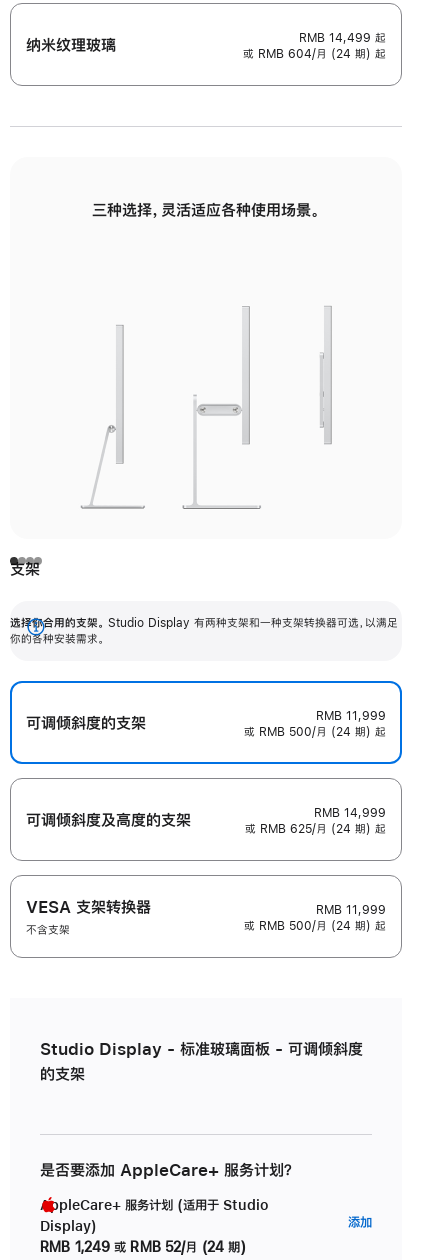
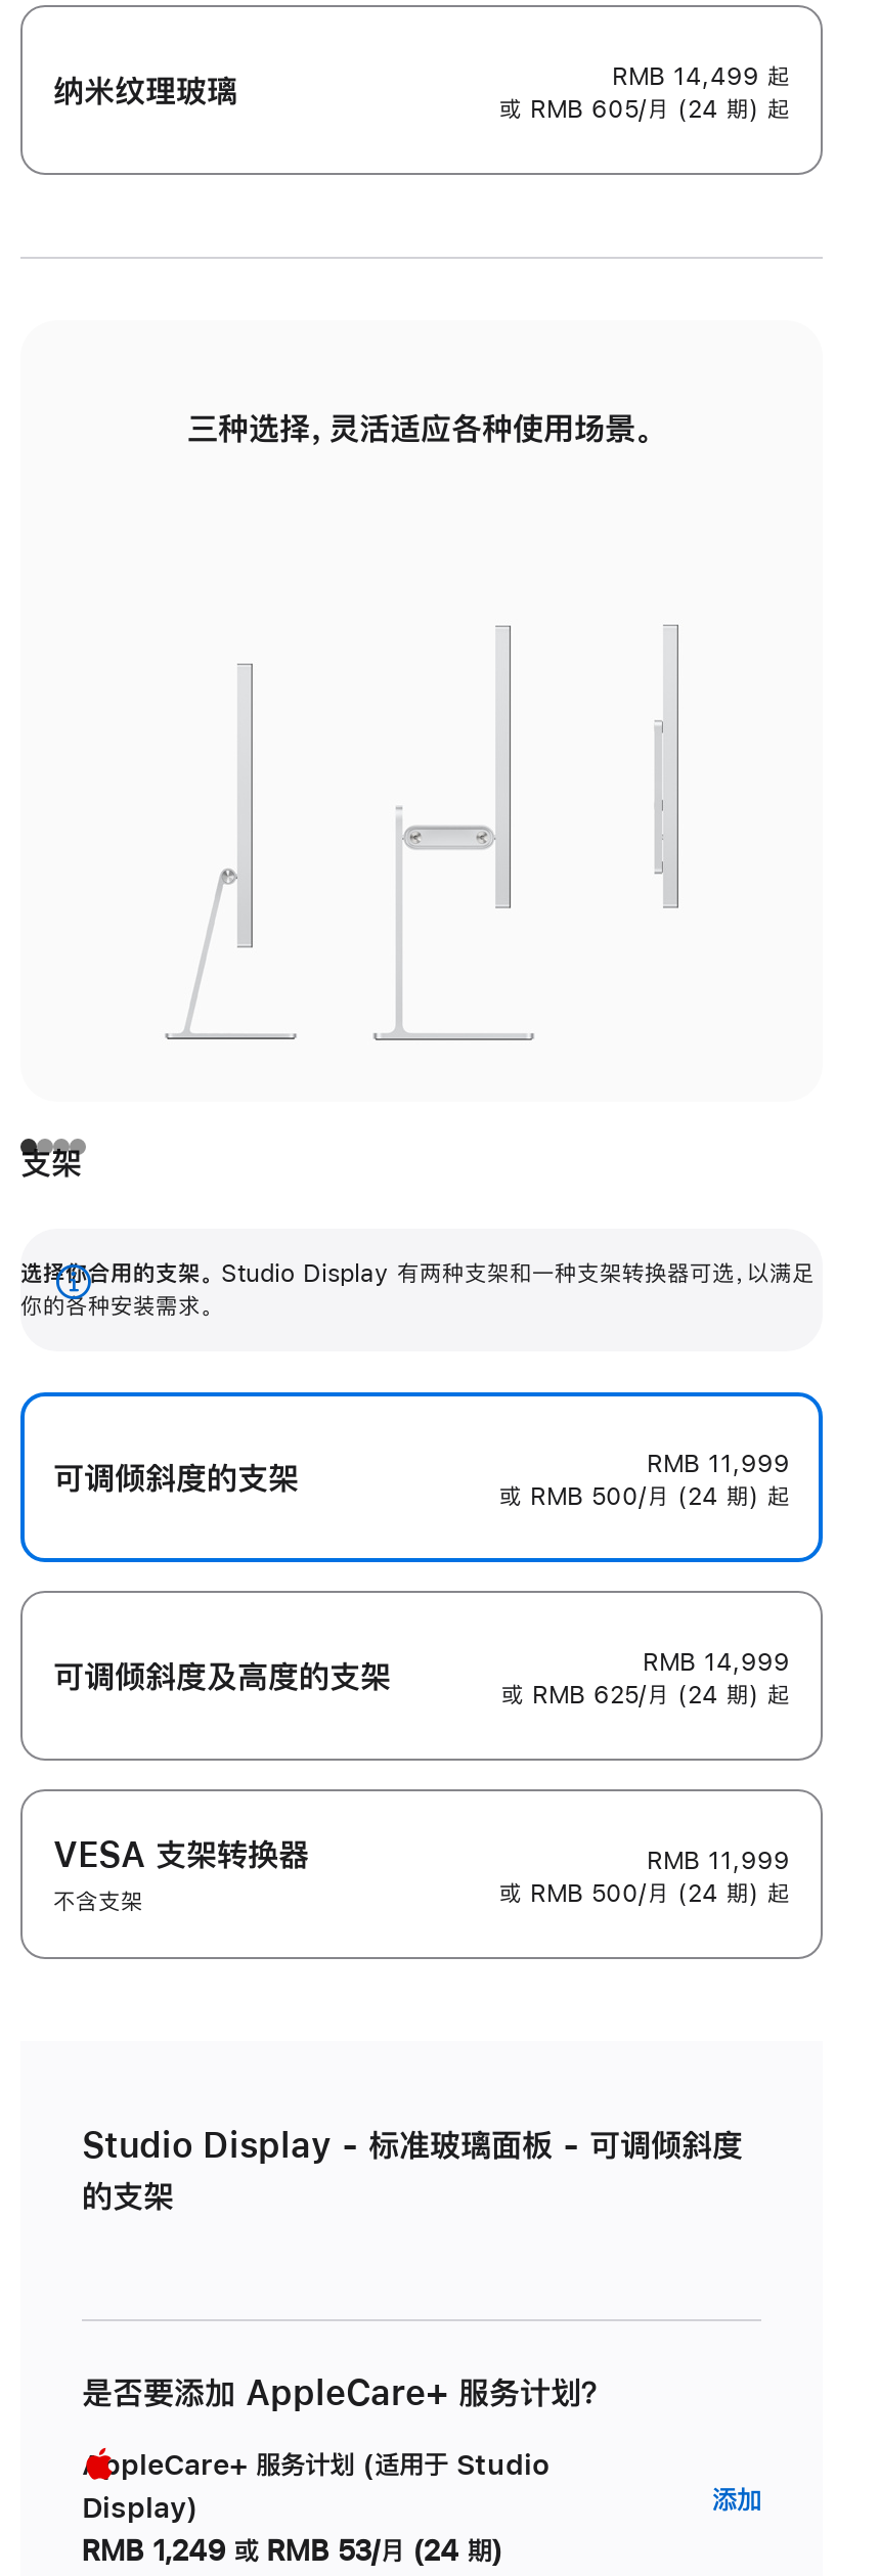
- 或 RMB 604/月 (24 期) 起
+ 或 RMB 605/月 (24 期) 起

- RMB 1,249 或 RMB 52/月 (24 期)
+ RMB 1,249 或 RMB 53/月 (24 期)
